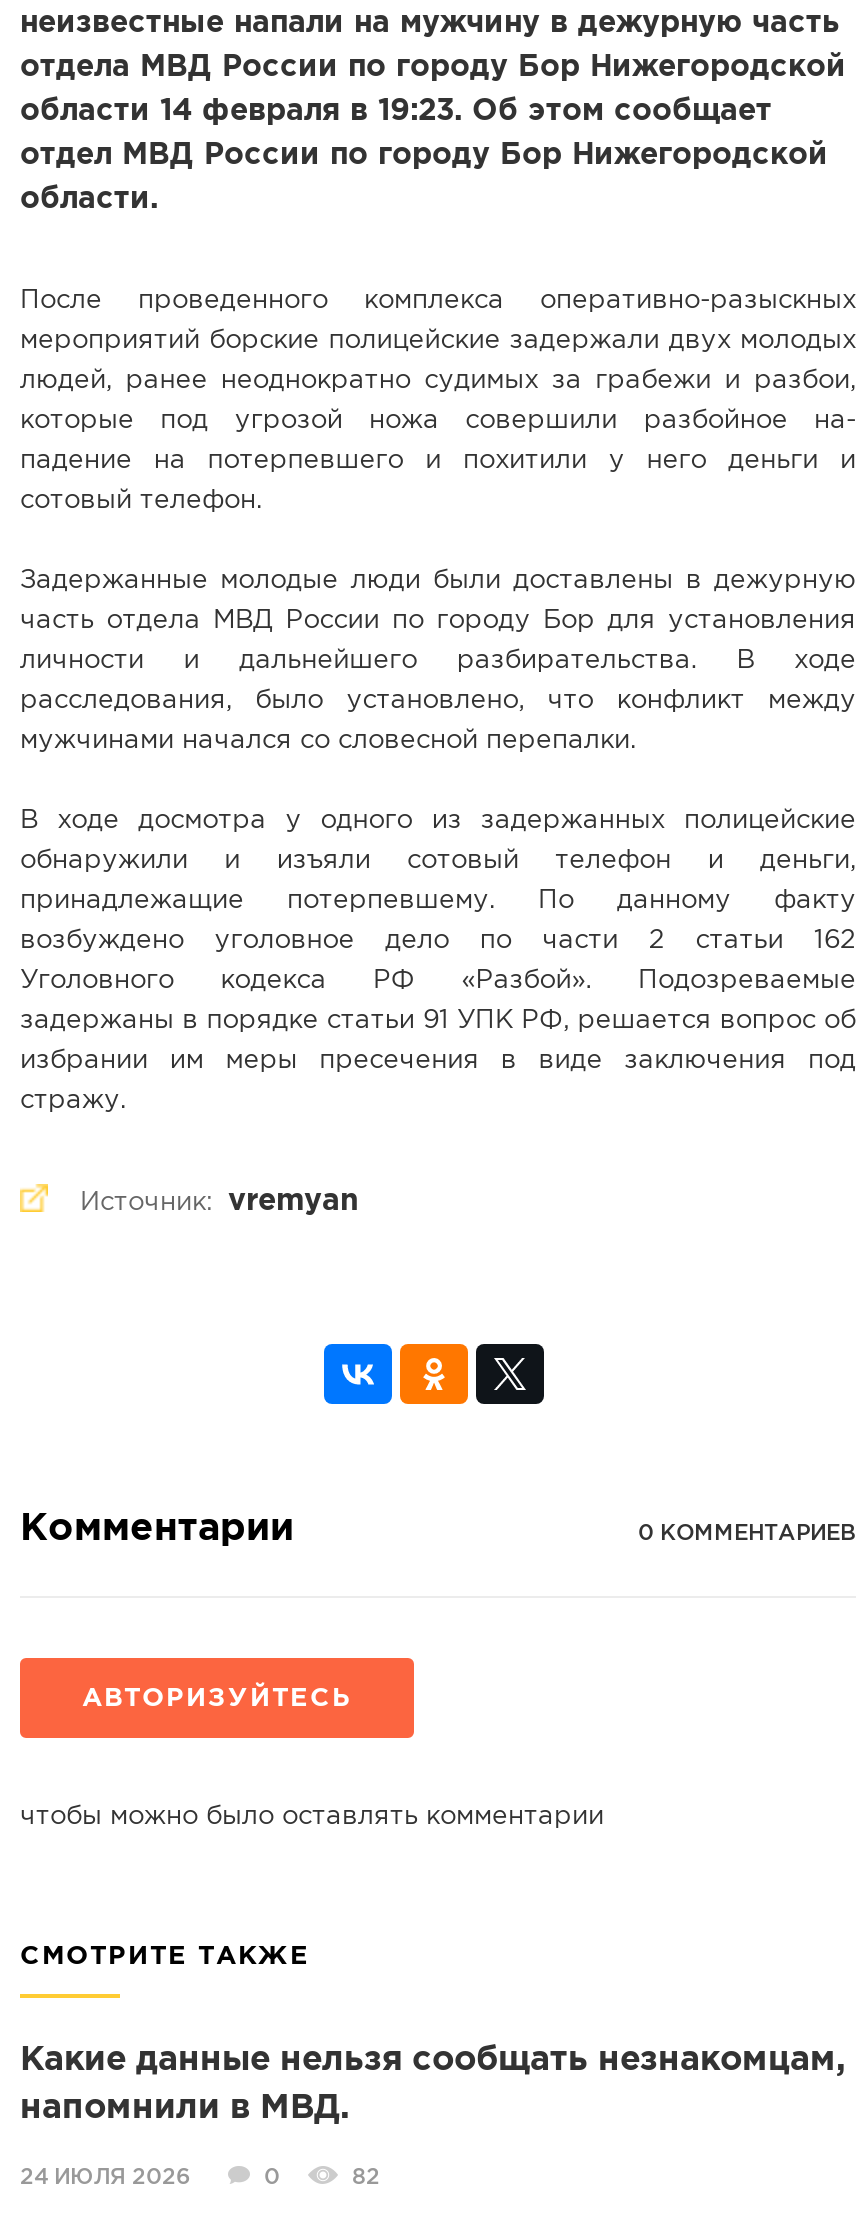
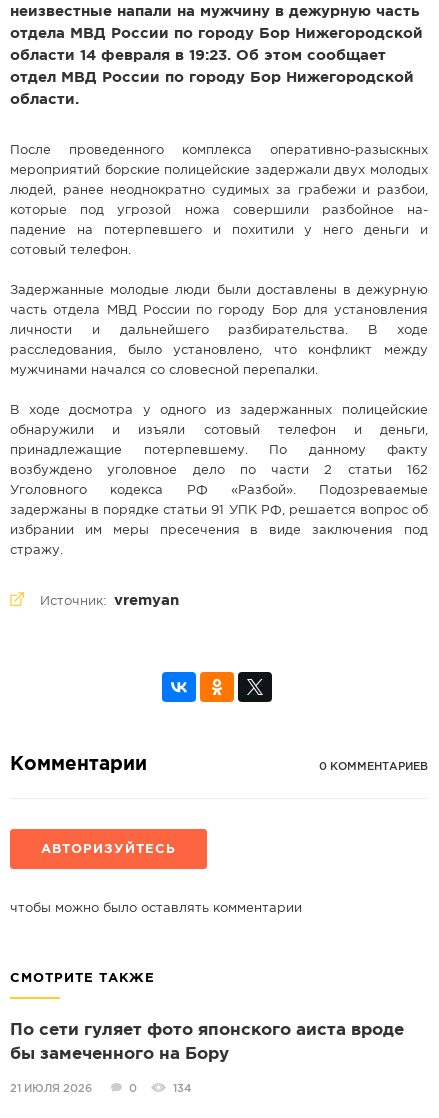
- Какие данные нельзя сообщать незнакомцам,
+ По сети гуляет фото японского аиста вроде

- напомнили в МВД.
+ бы замеченного на Бору

- 24 ИЮЛЯ 2026
+ 21 ИЮЛЯ 2026

- 82
+ 134
